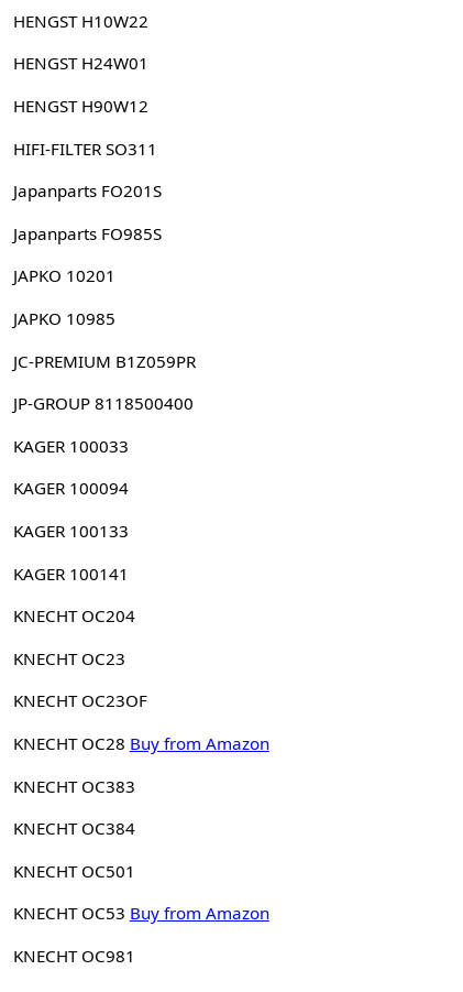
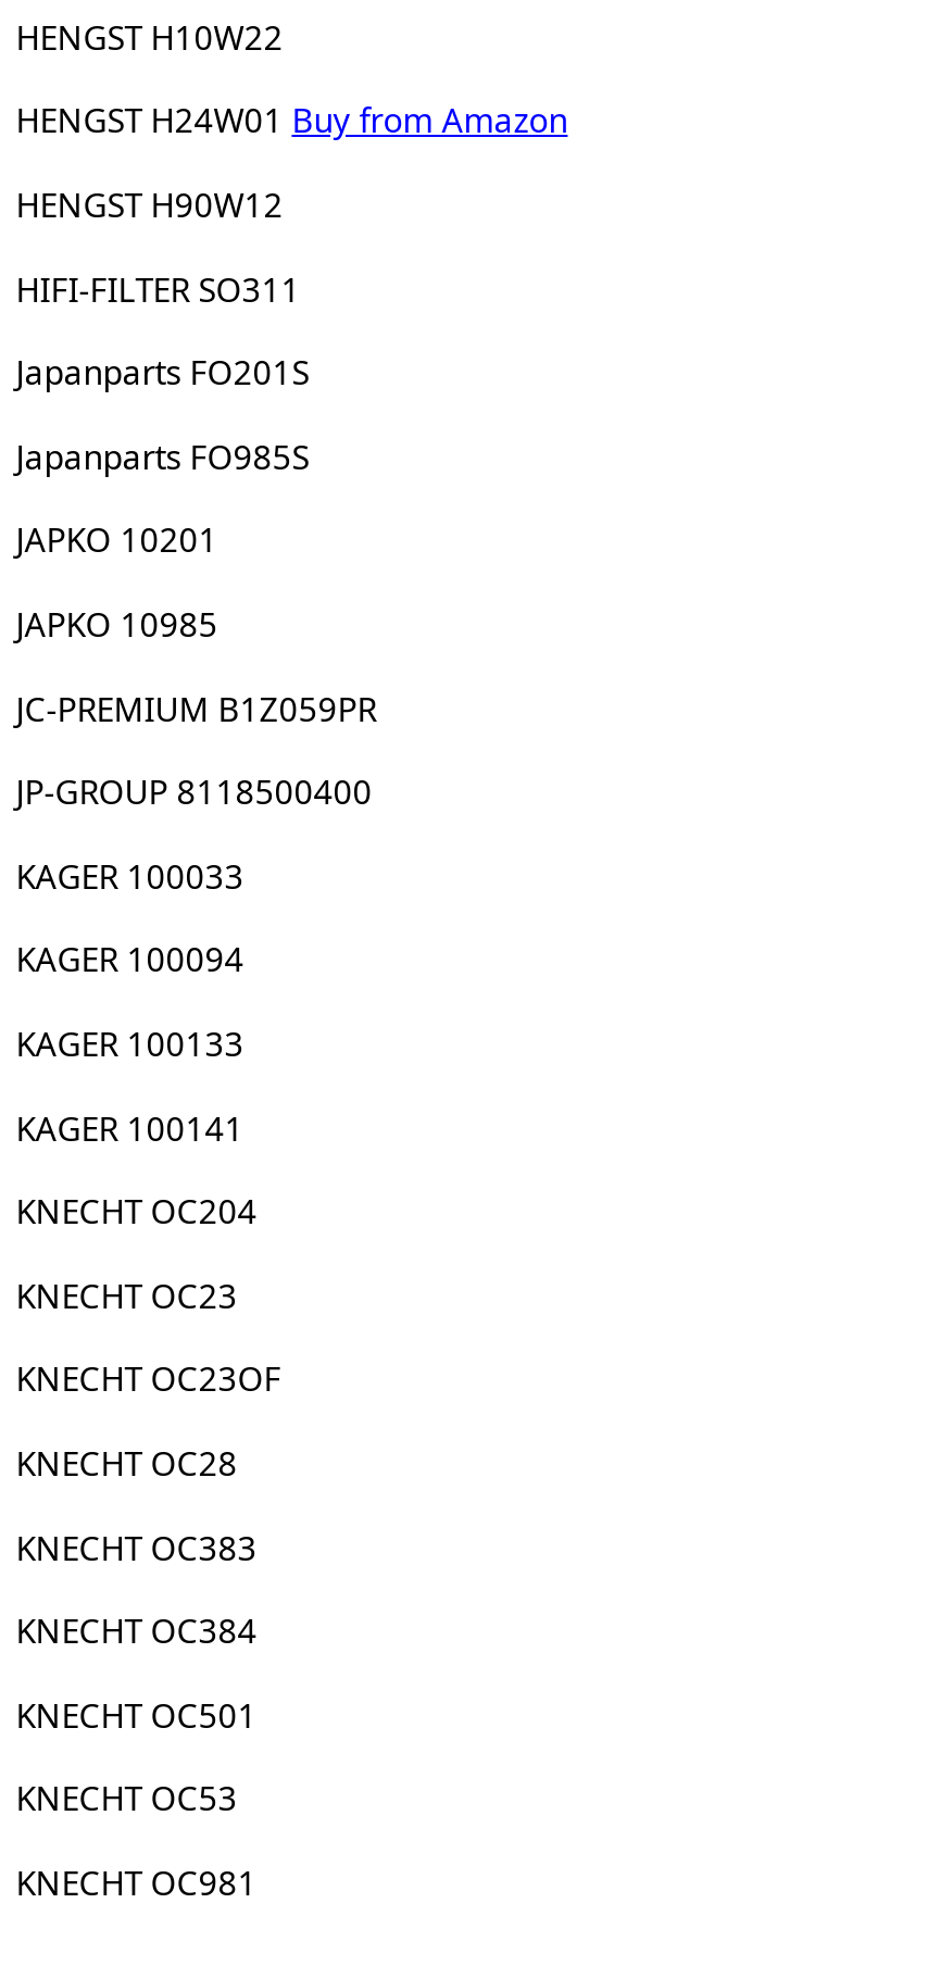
- HENGST H24W01
+ HENGST H24W01 Buy from Amazon

- KNECHT OC28 Buy from Amazon
+ KNECHT OC28

- KNECHT OC53 Buy from Amazon
+ KNECHT OC53
